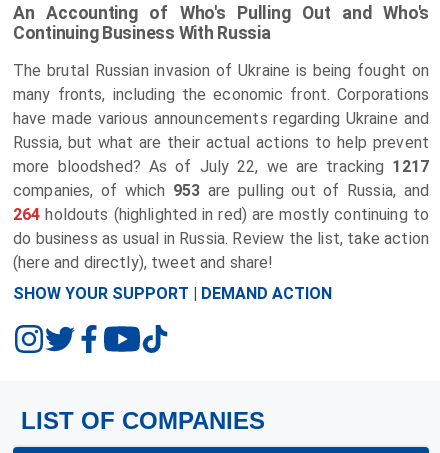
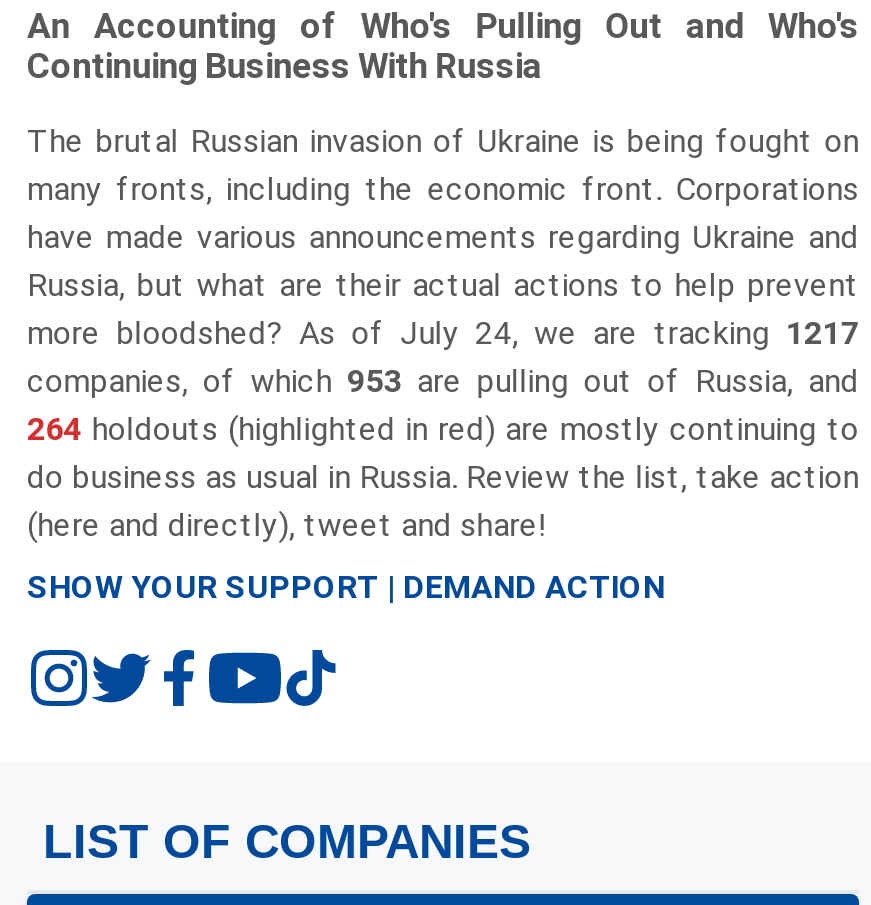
- more bloodshed? As of July 22, we are tracking 1217
+ more bloodshed? As of July 24, we are tracking 1217
